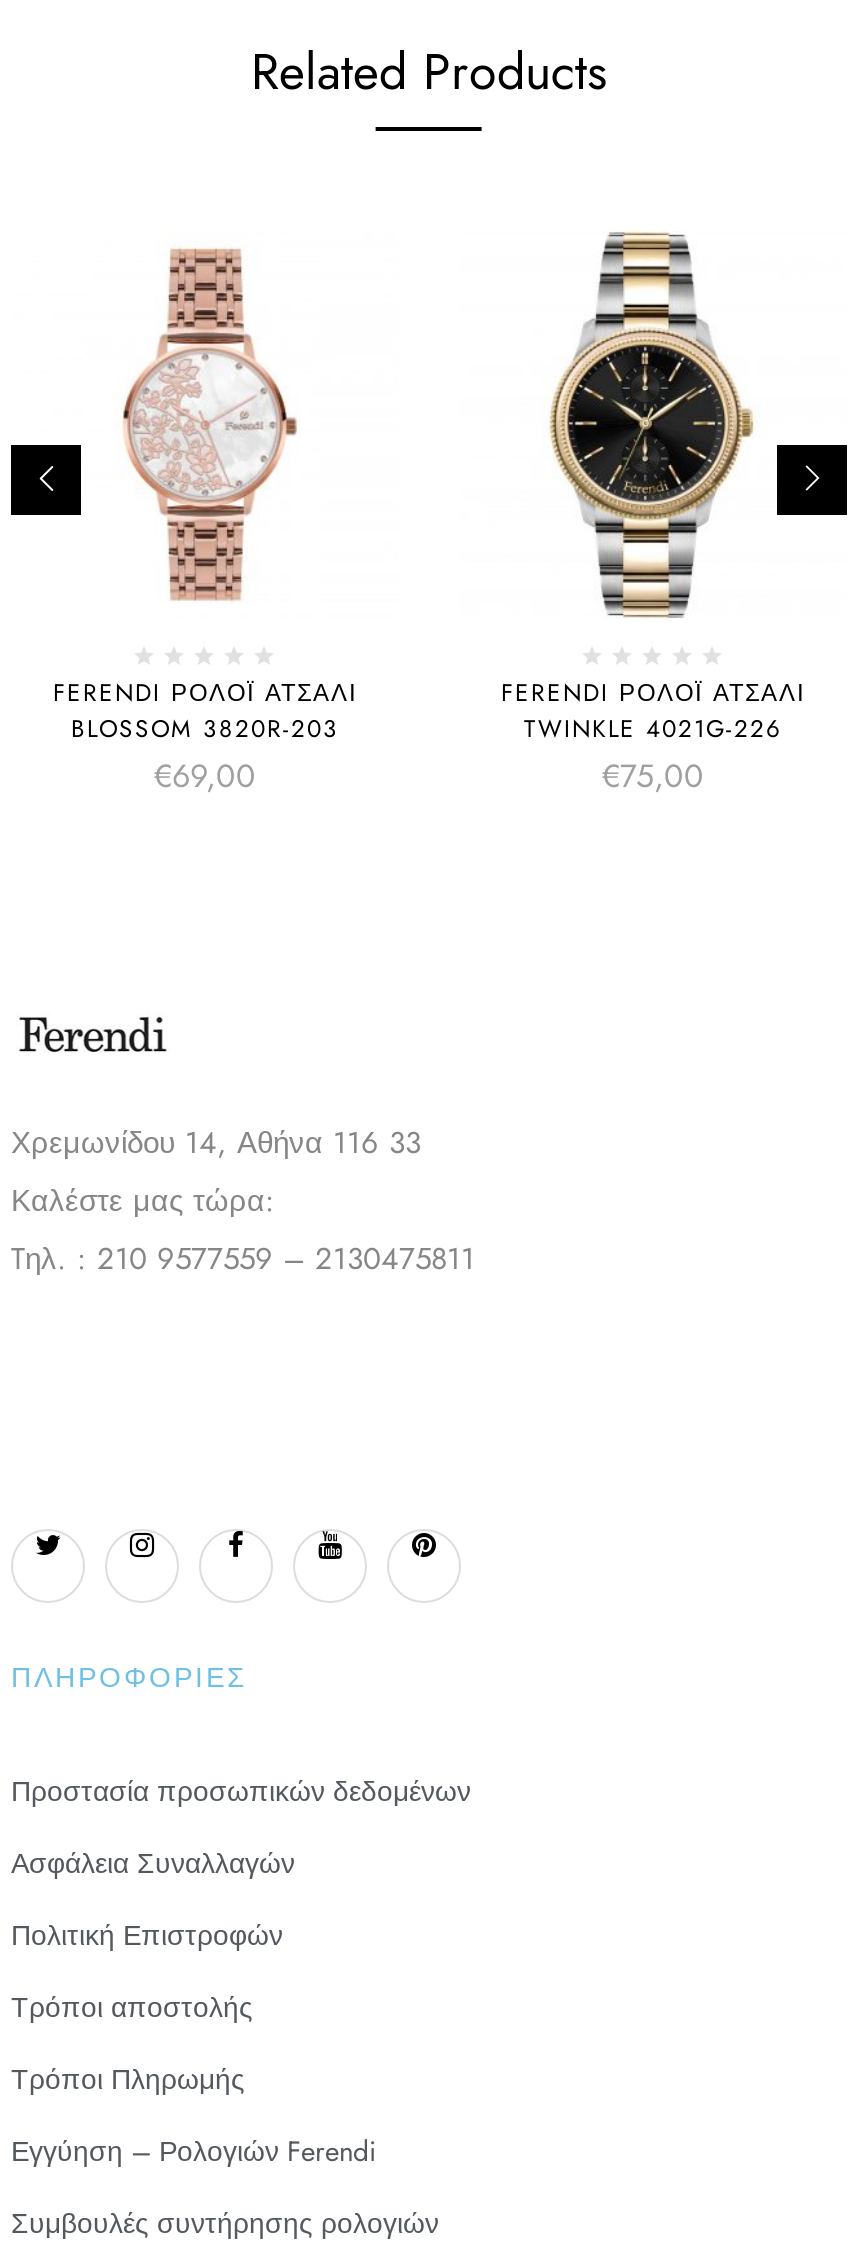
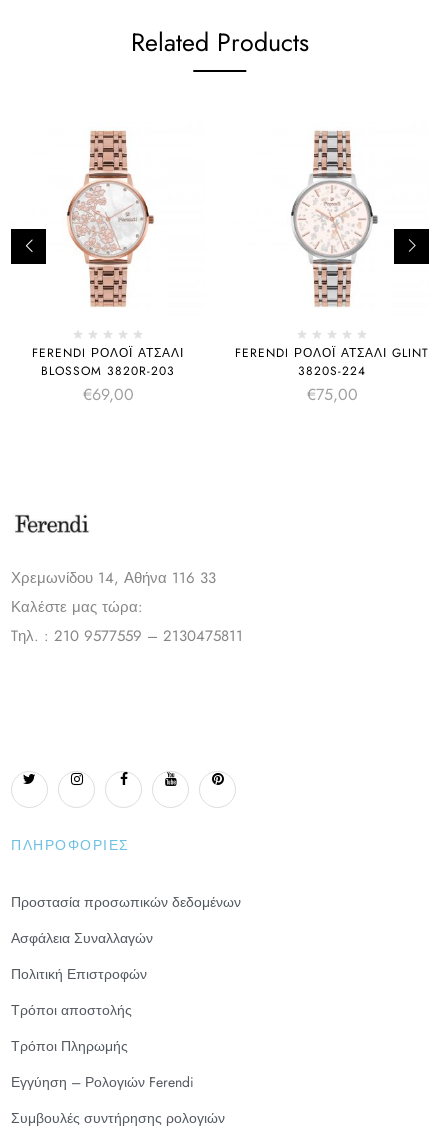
- [image]
- FERENDI ΡΟΛΌΙ ΑΤΣΆΛΙ
- TWINKLE 4021G-226
+ [image]
+ FERENDI ΡΟΛΌΙ ΑΤΣΆΛΙ GLINT
+ 3820S-224
